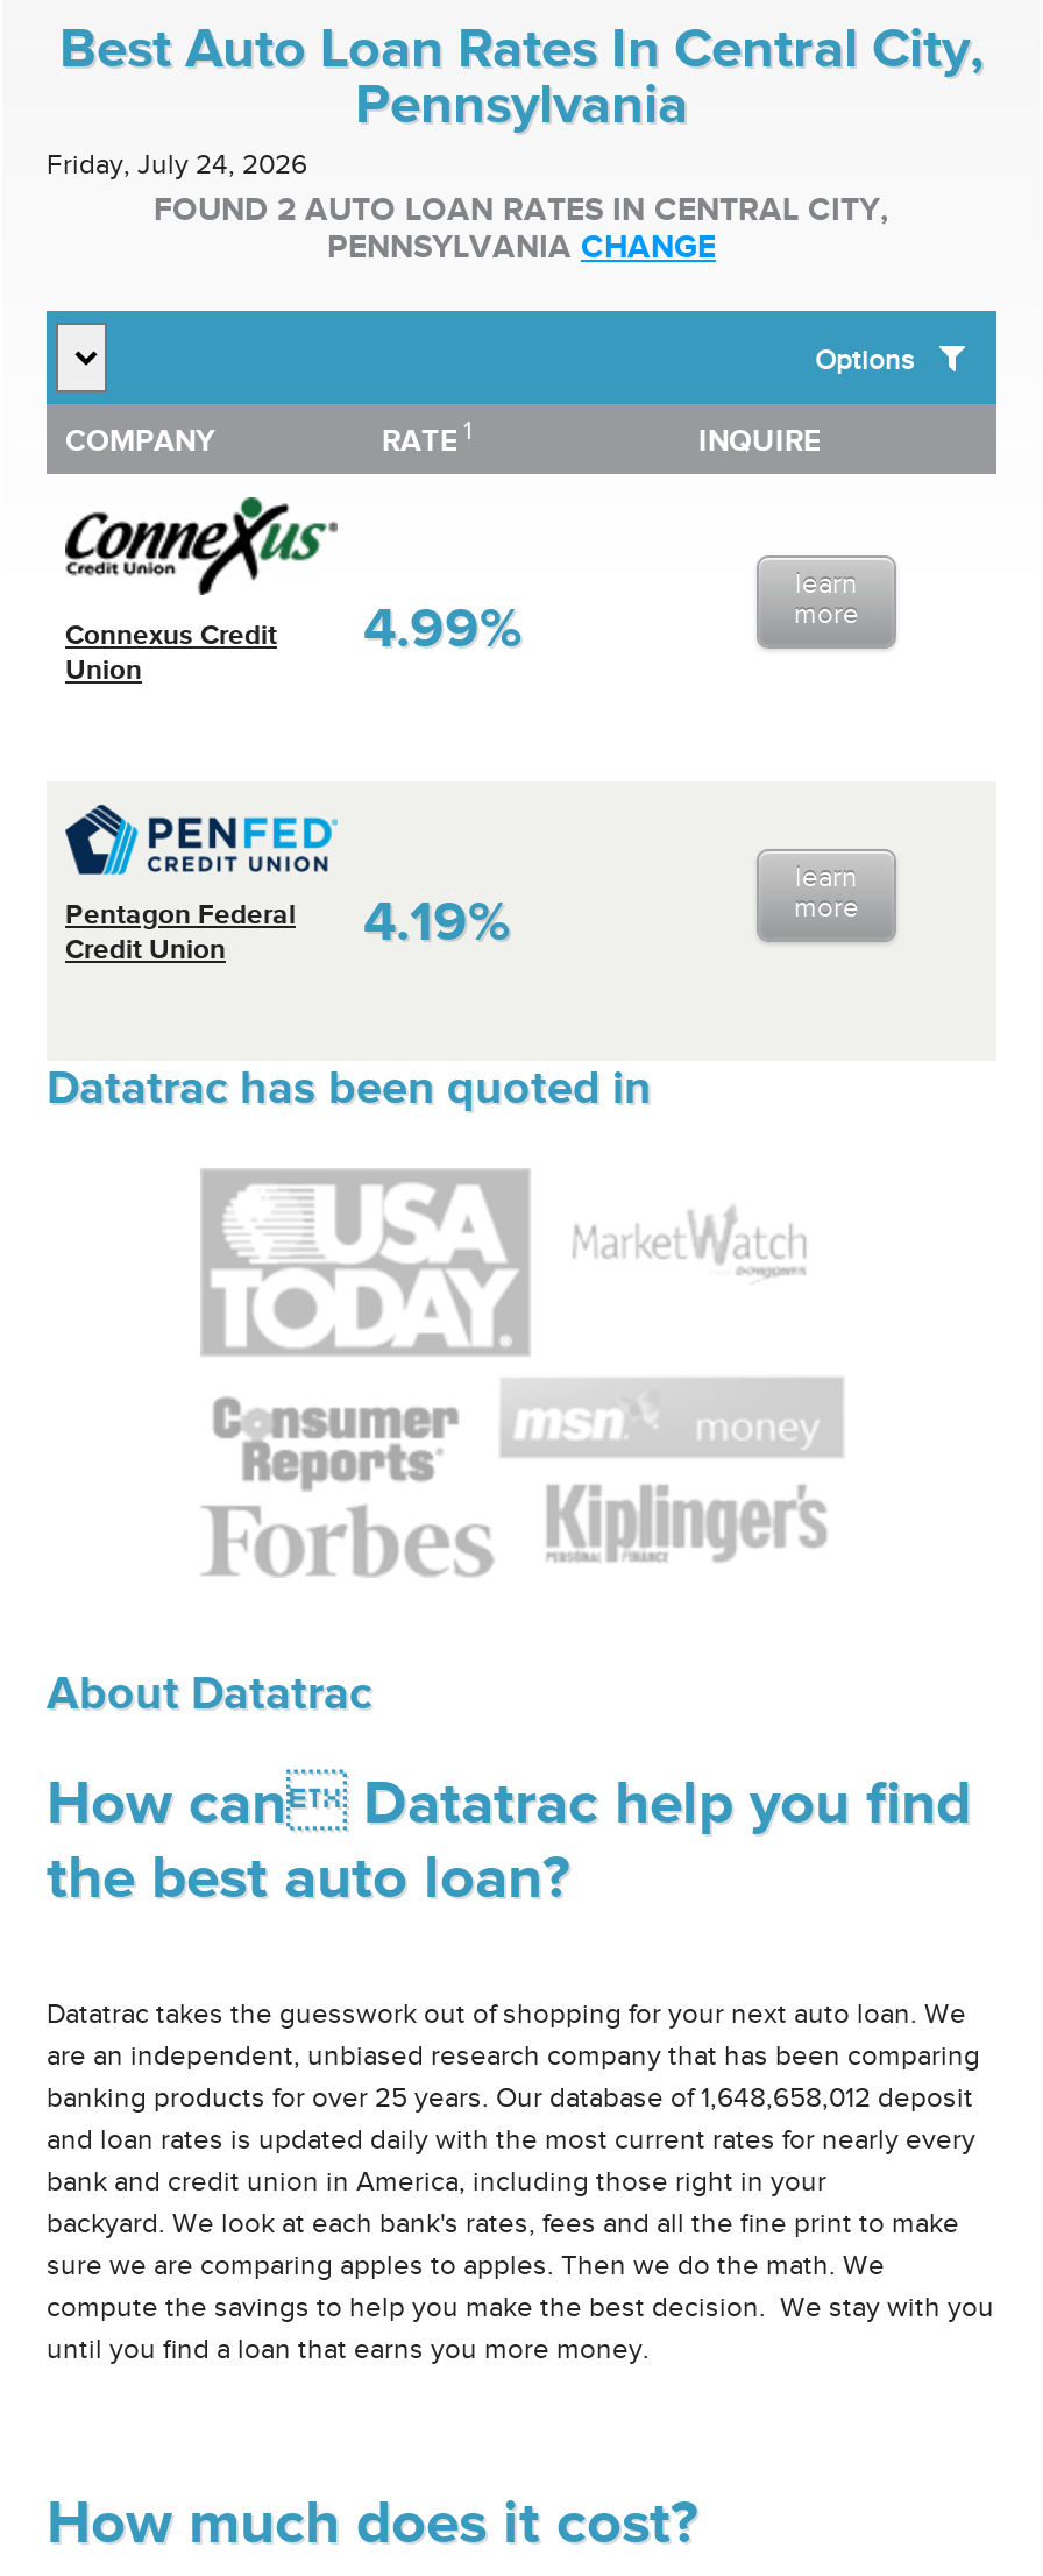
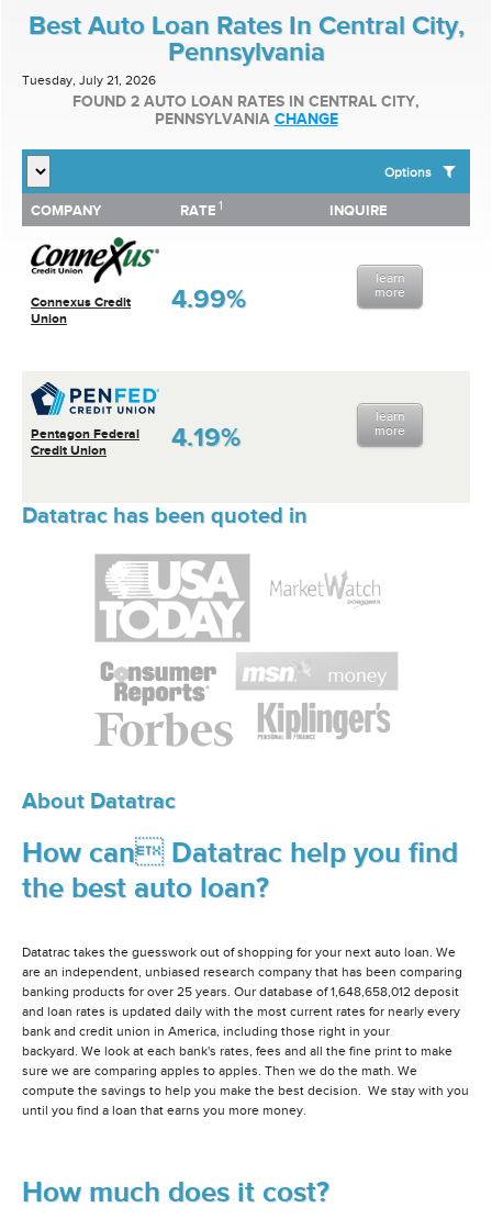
- Friday, July 24, 2026
+ Tuesday, July 21, 2026
